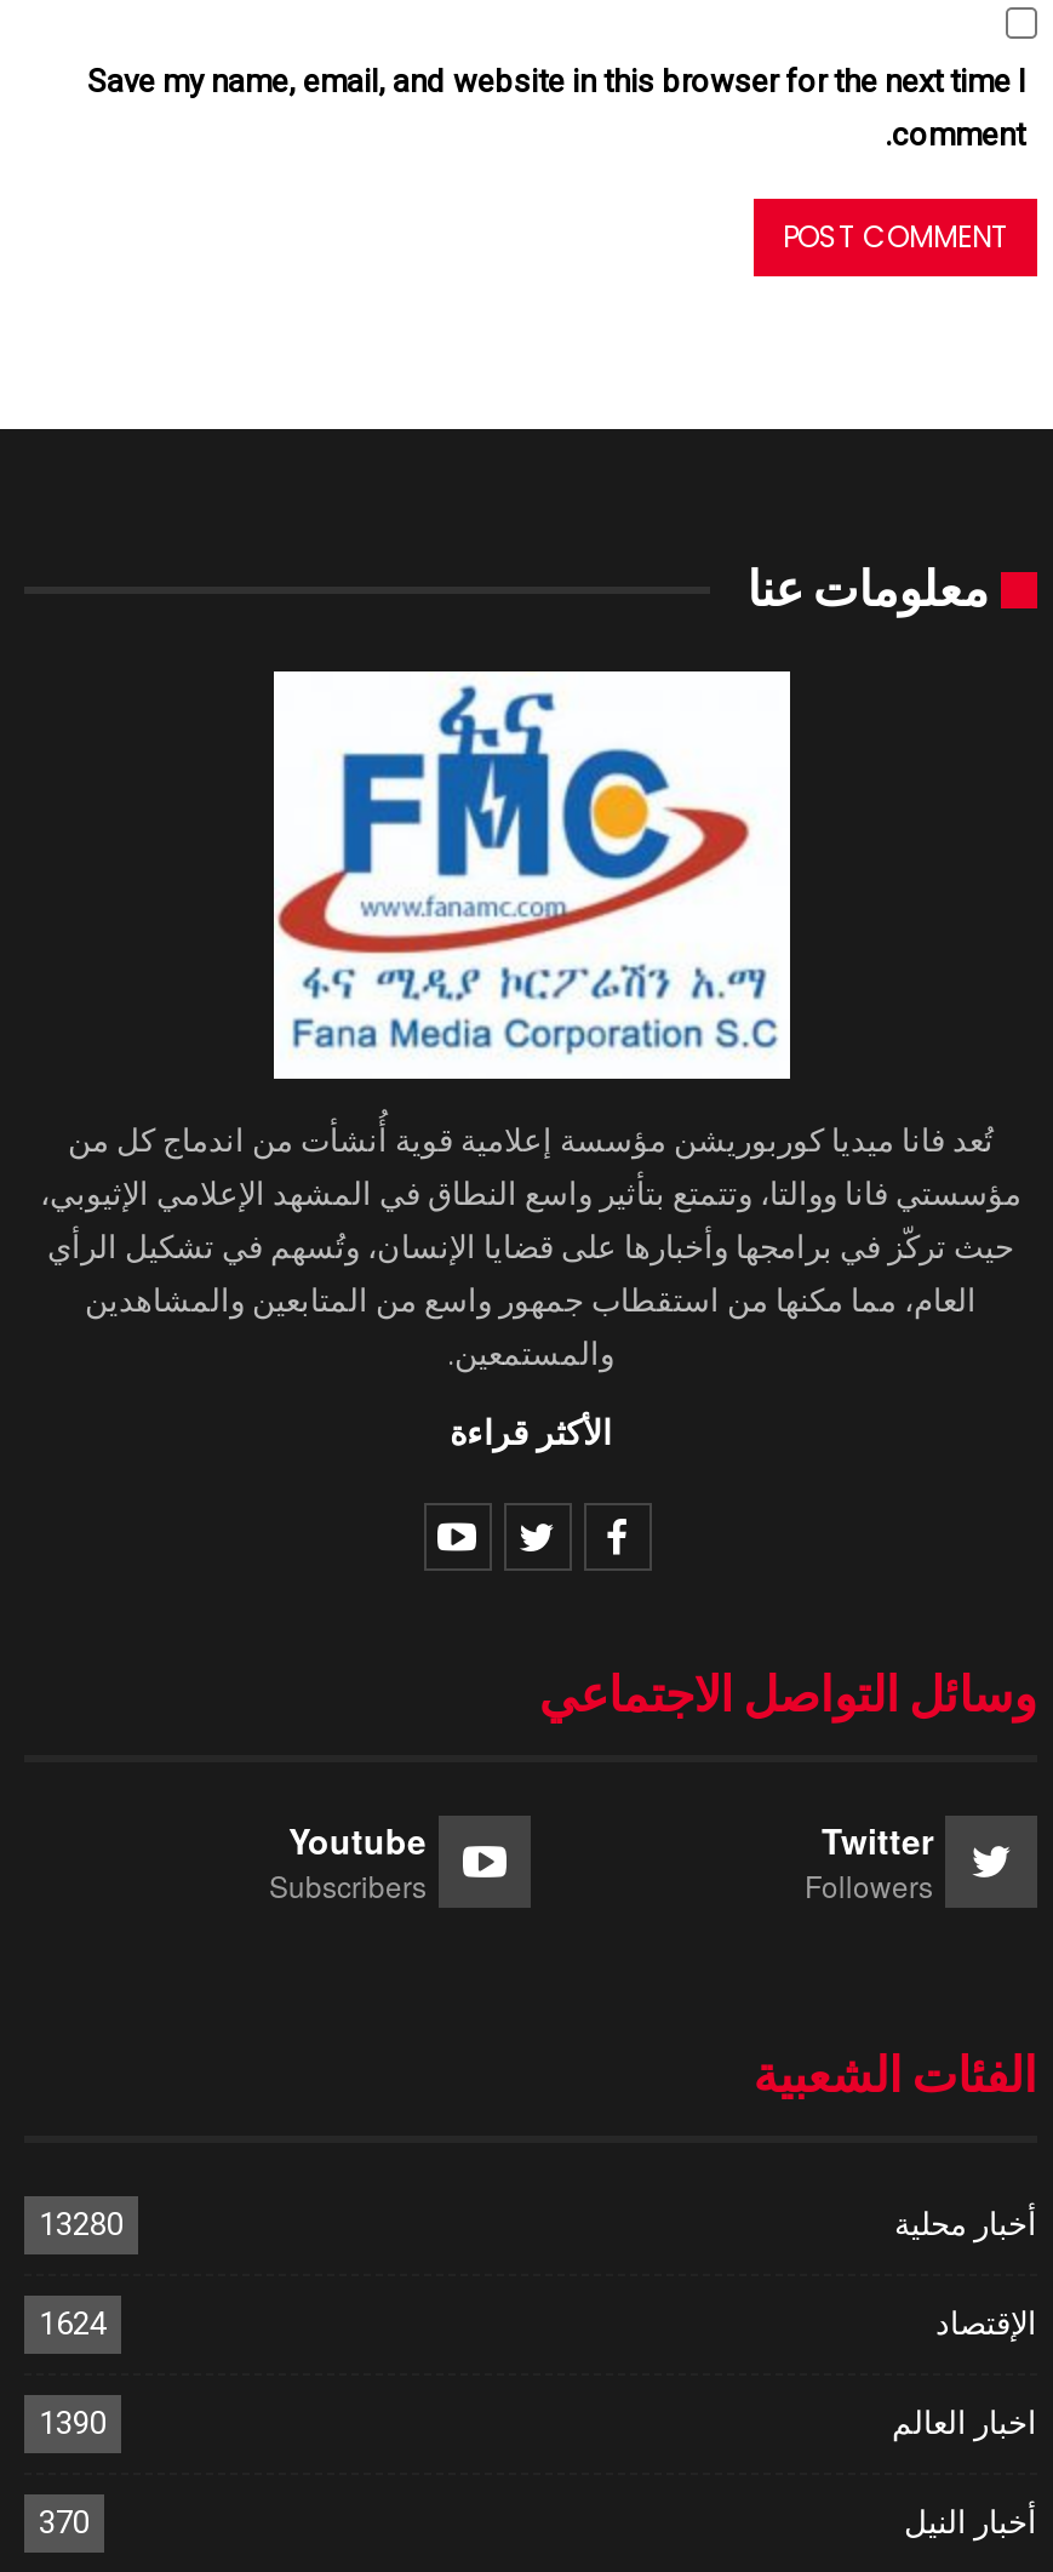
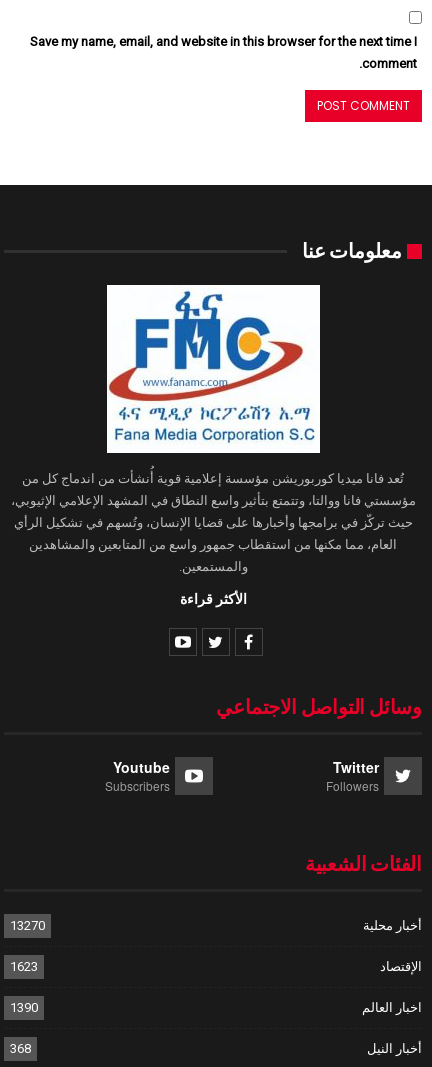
- 13280
+ 13270

- 1624
+ 1623

- 370
+ 368
